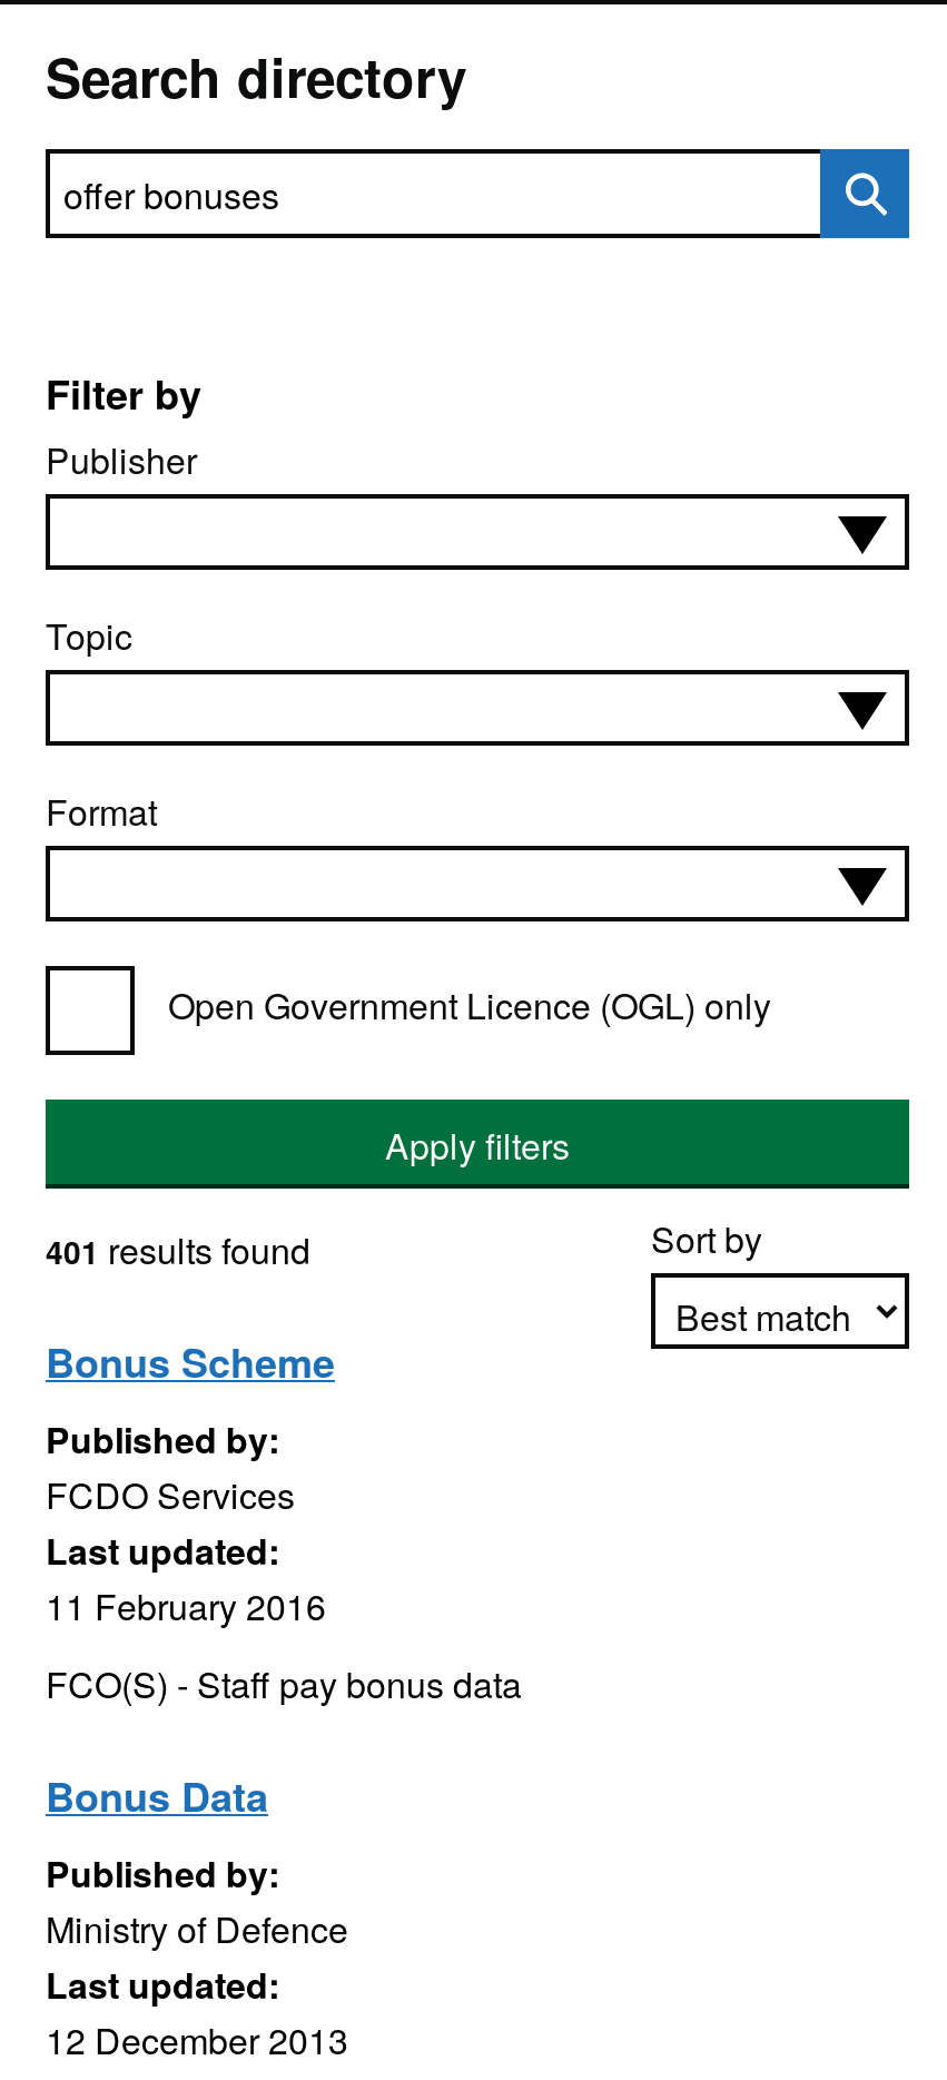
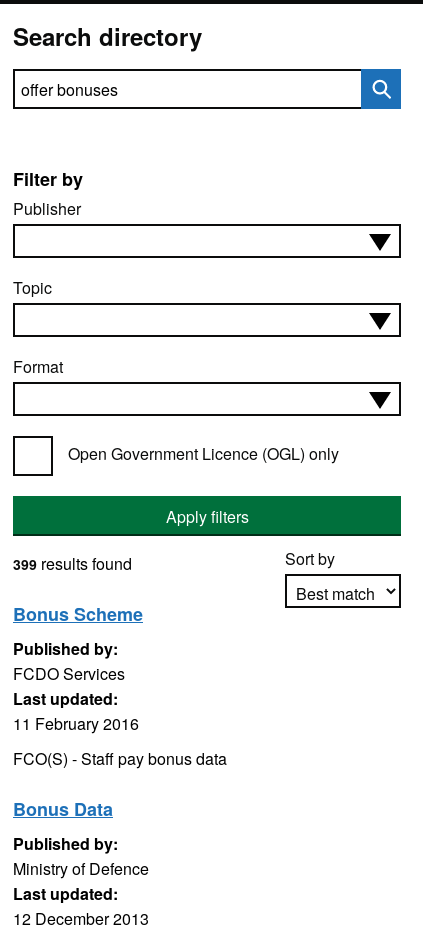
- 401 results found
+ 399 results found
